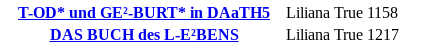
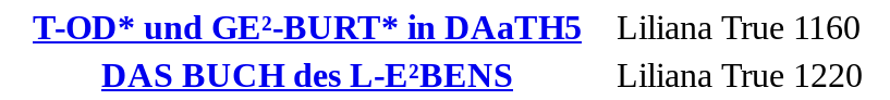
- Liliana True 1158
+ Liliana True 1160

- Liliana True 1217
+ Liliana True 1220
